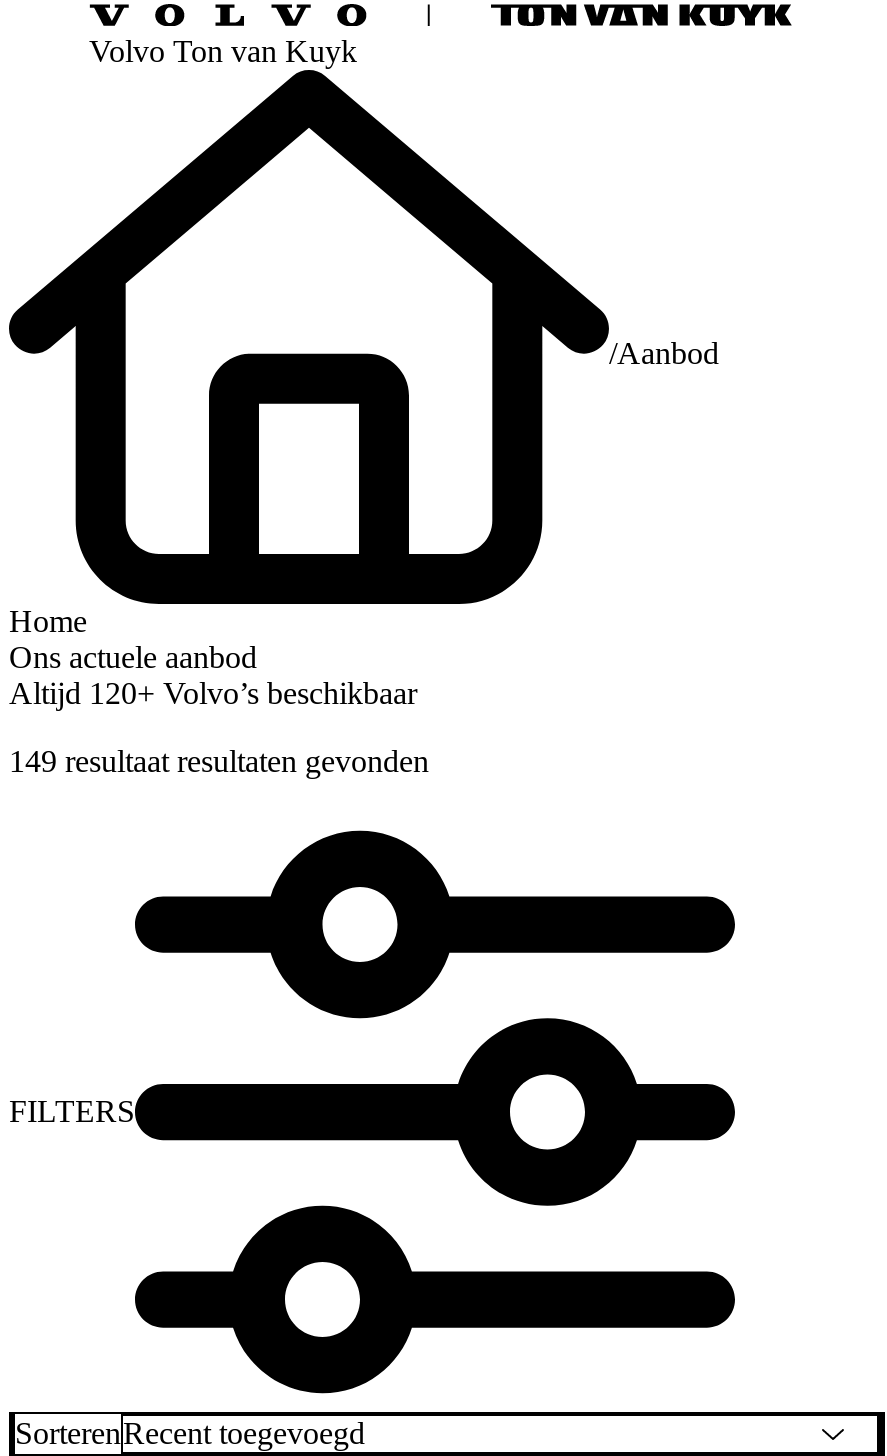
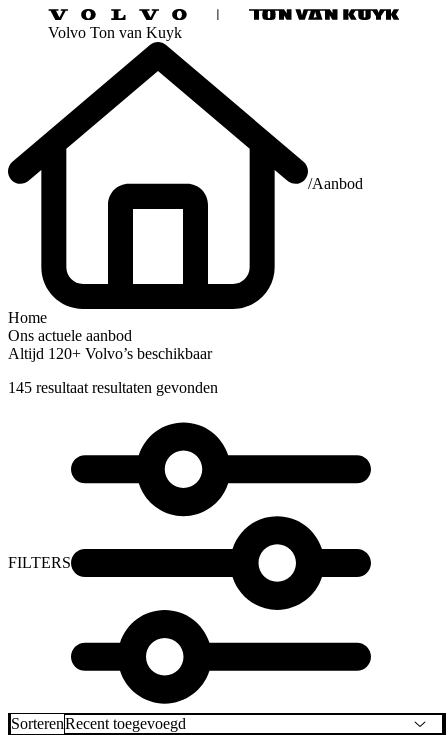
- 149 resultaat resultaten gevonden
+ 145 resultaat resultaten gevonden
